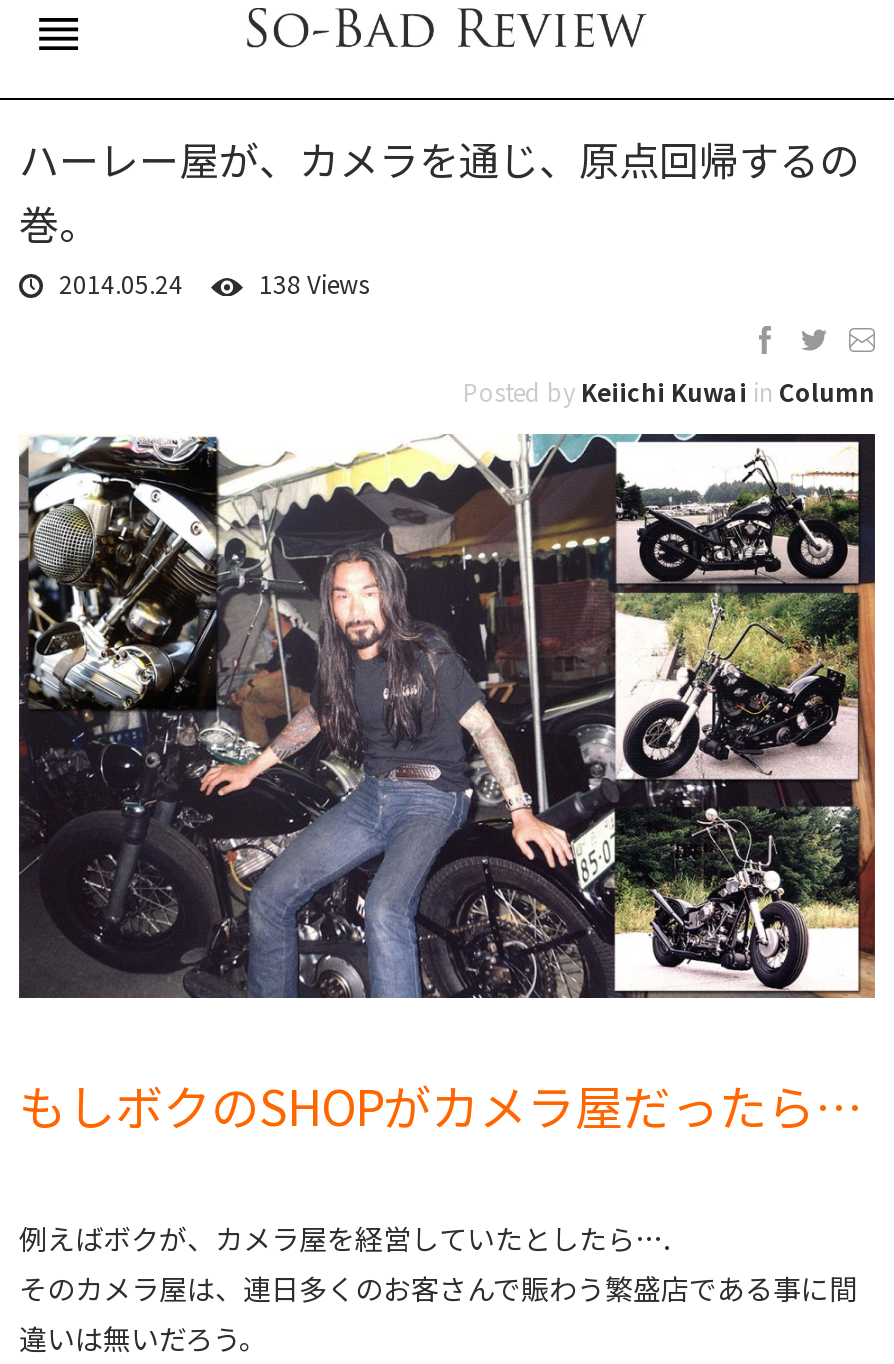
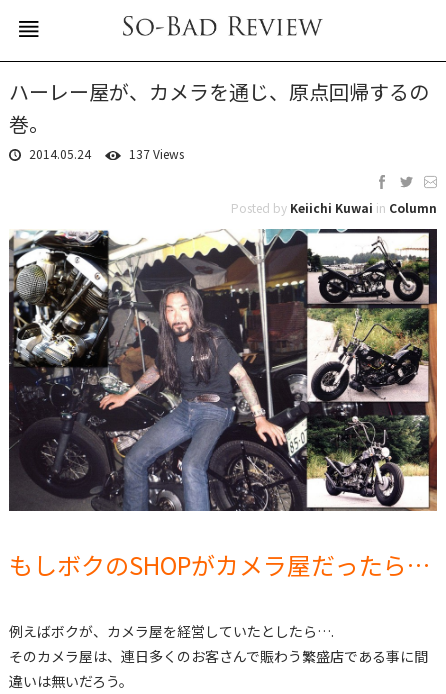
- 138 Views
+ 137 Views
